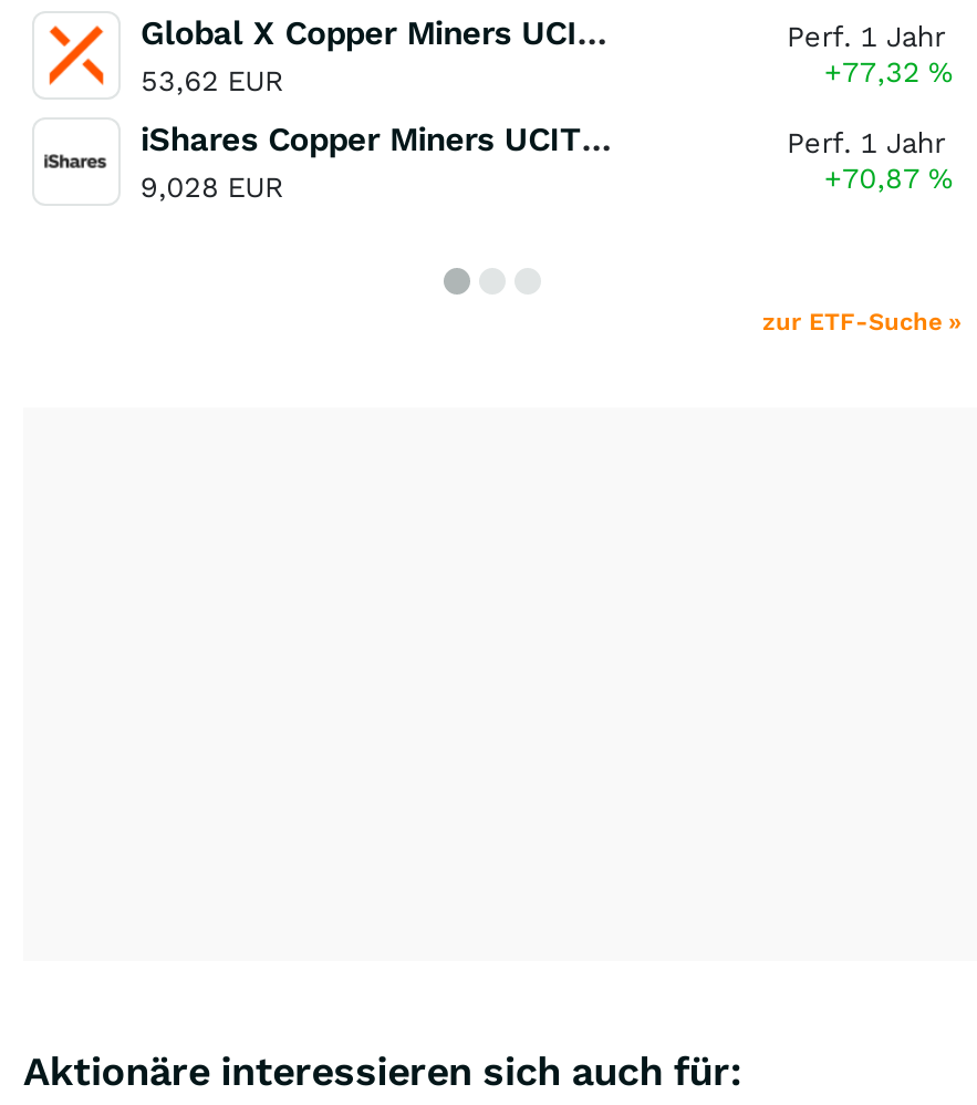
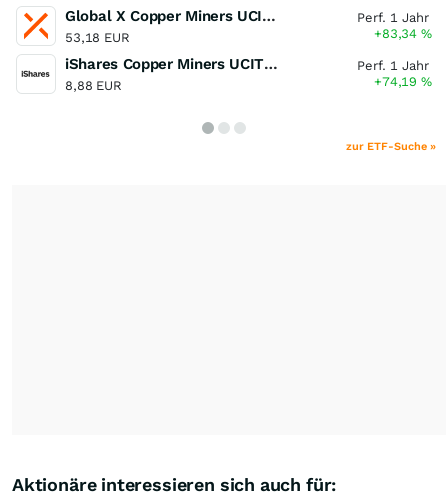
- 53,62 EUR
+ 53,18 EUR

- +77,32%
+ +83,34%

- 9,028 EUR
+ 8,88 EUR

- +70,87%
+ +74,19%
